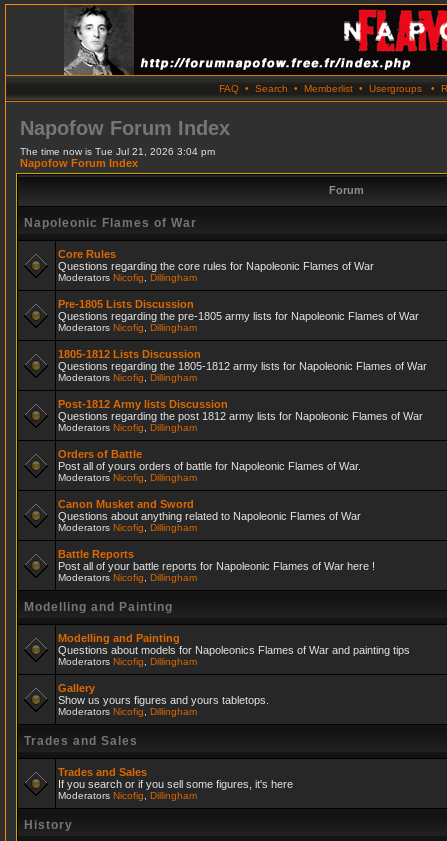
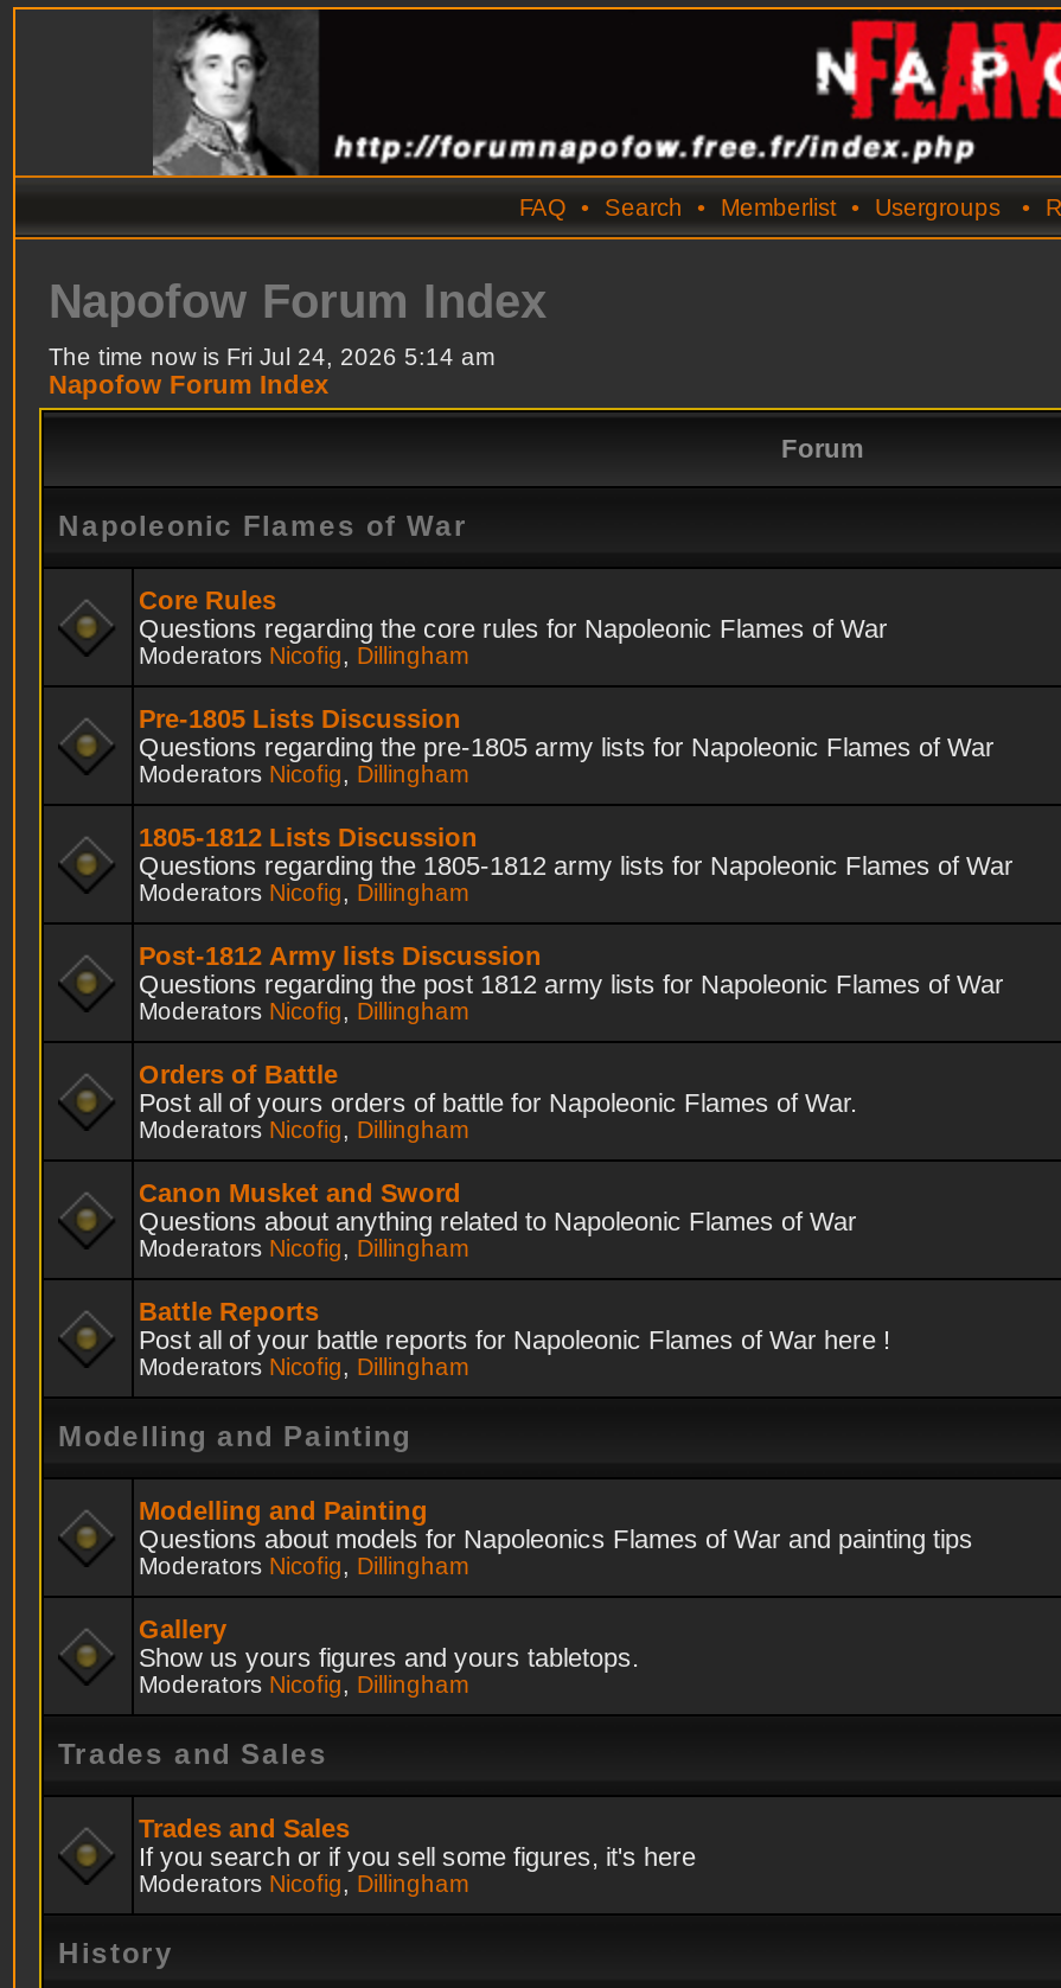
- The time now is Tue Jul 21, 2026 3:04 pm
+ The time now is Fri Jul 24, 2026 5:14 am
